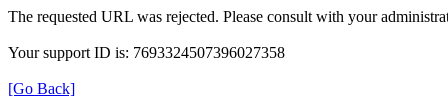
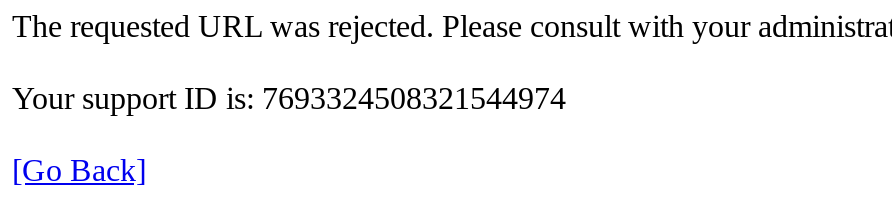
- Your support ID is: 7693324507396027358
+ Your support ID is: 7693324508321544974
